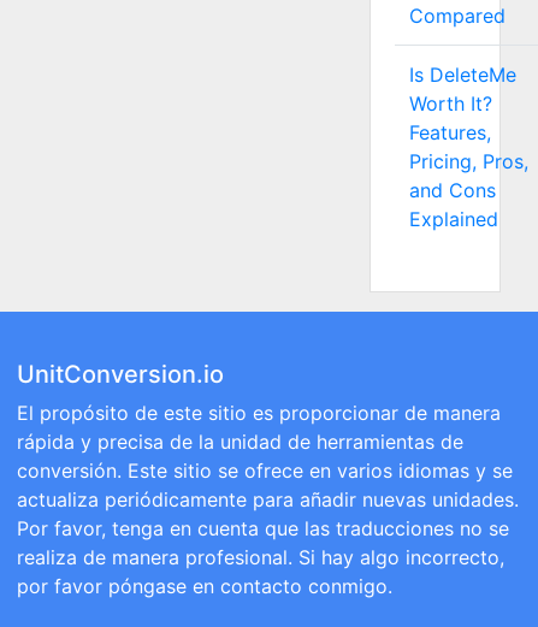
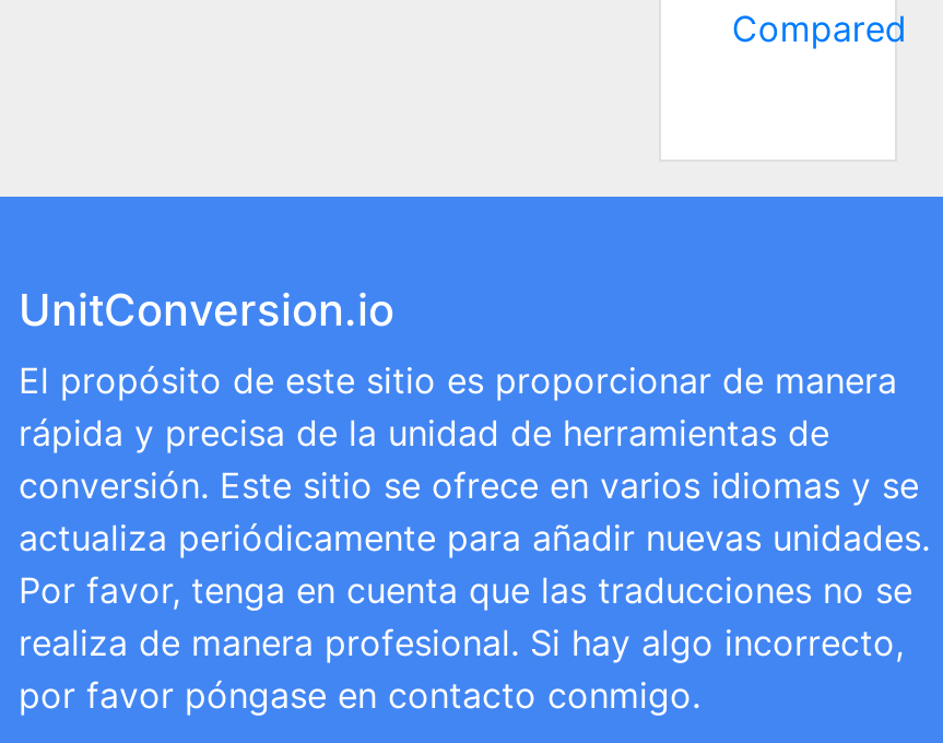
- Is DeleteMe
- Worth It?
- Features,
- Pricing, Pros,
- and Cons
- Explained
